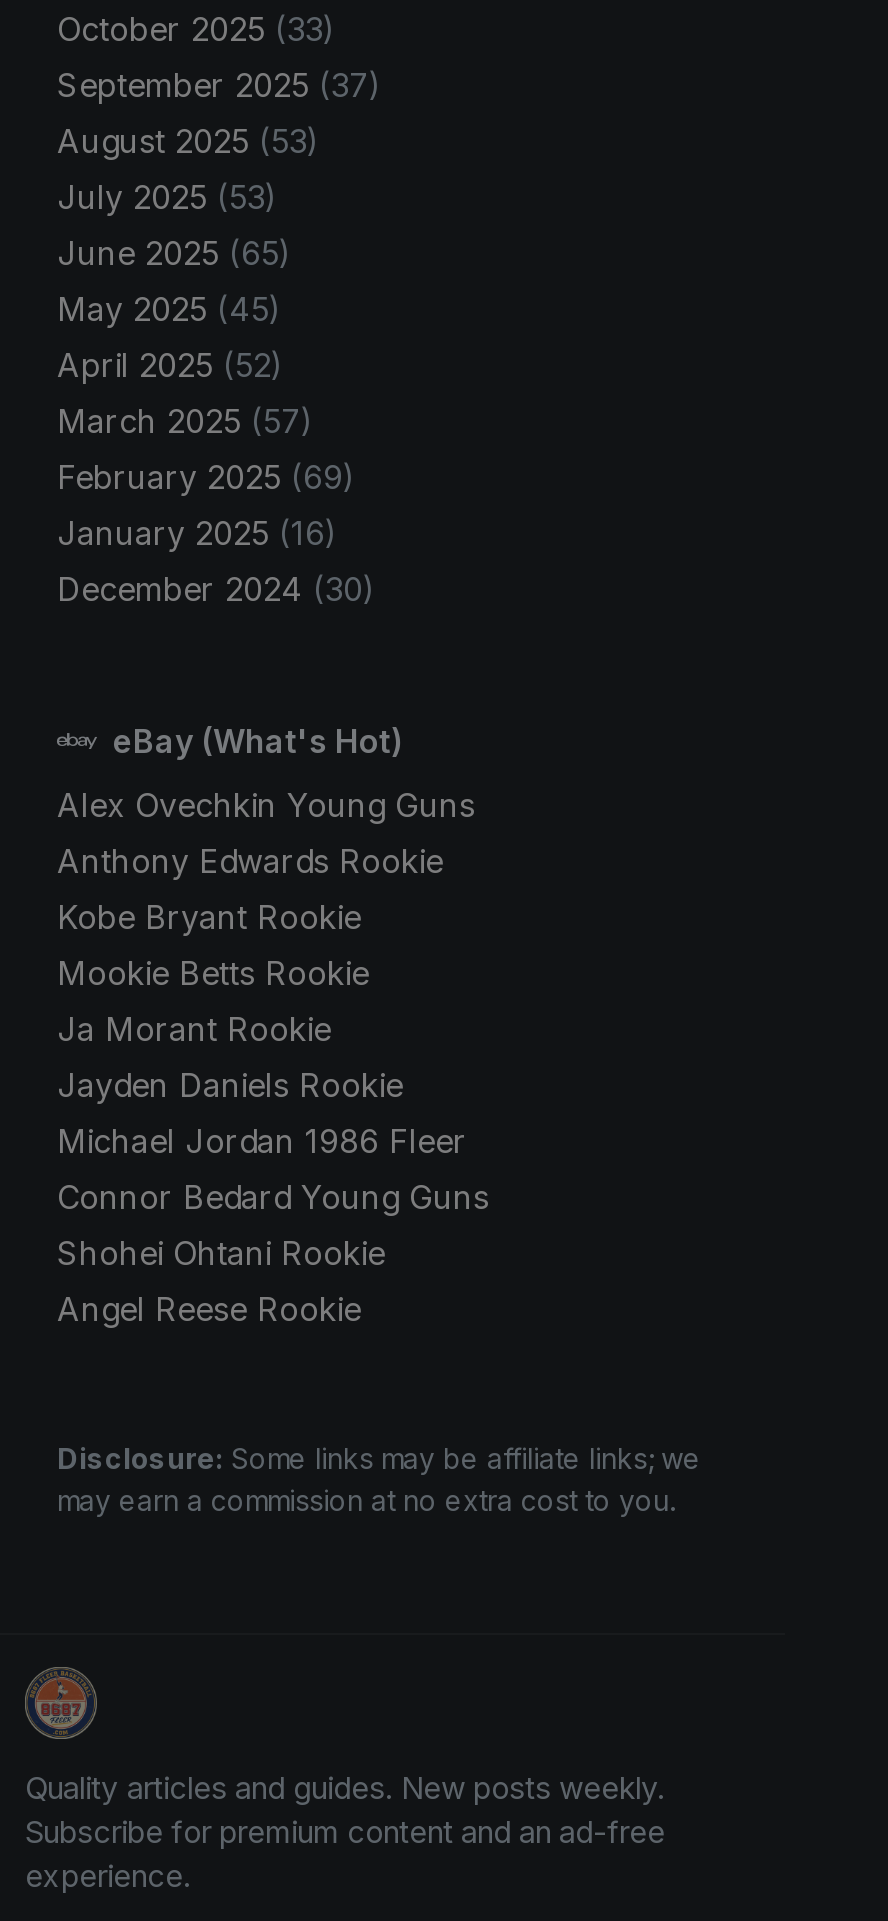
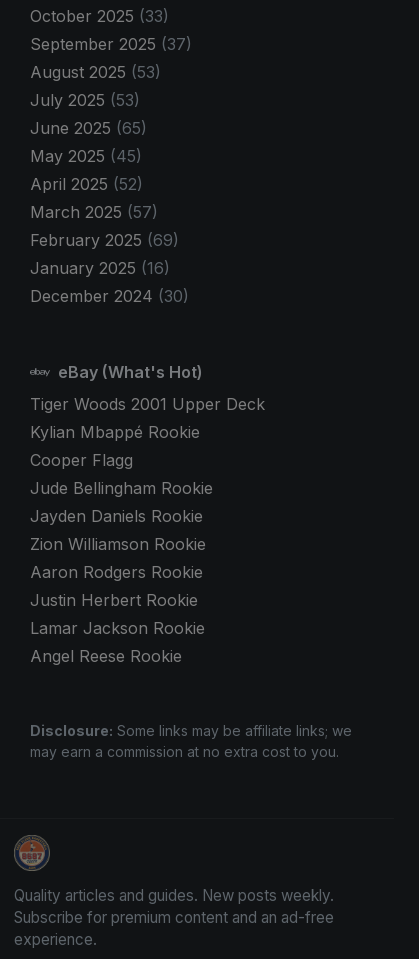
- Alex Ovechkin Young Guns
- Anthony Edwards Rookie
- Kobe Bryant Rookie
- Mookie Betts Rookie
- Ja Morant Rookie
+ Tiger Woods 2001 Upper Deck
+ Kylian Mbappé Rookie
+ Cooper Flagg
+ Jude Bellingham Rookie

moved up: Jayden Daniels Rookie

- Michael Jordan 1986 Fleer
- Connor Bedard Young Guns
- Shohei Ohtani Rookie
+ Zion Williamson Rookie
+ Aaron Rodgers Rookie
+ Justin Herbert Rookie
+ Lamar Jackson Rookie
